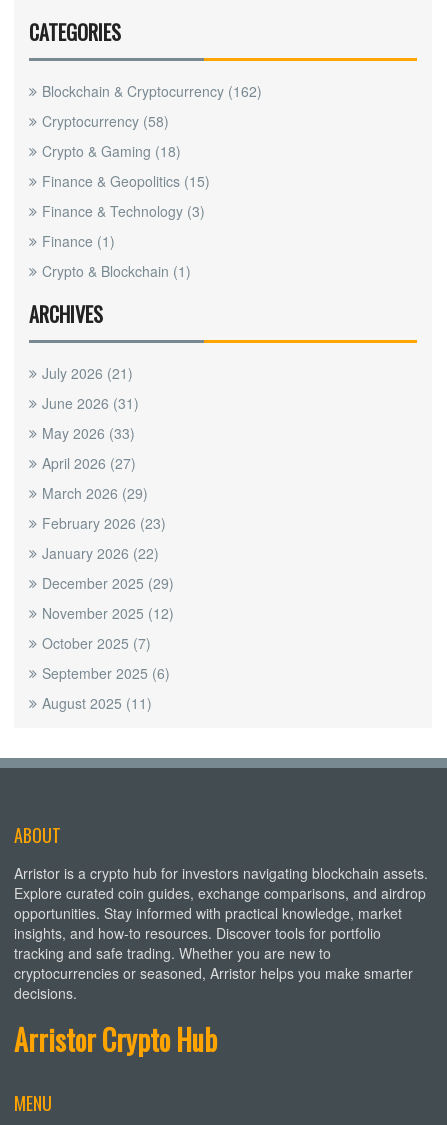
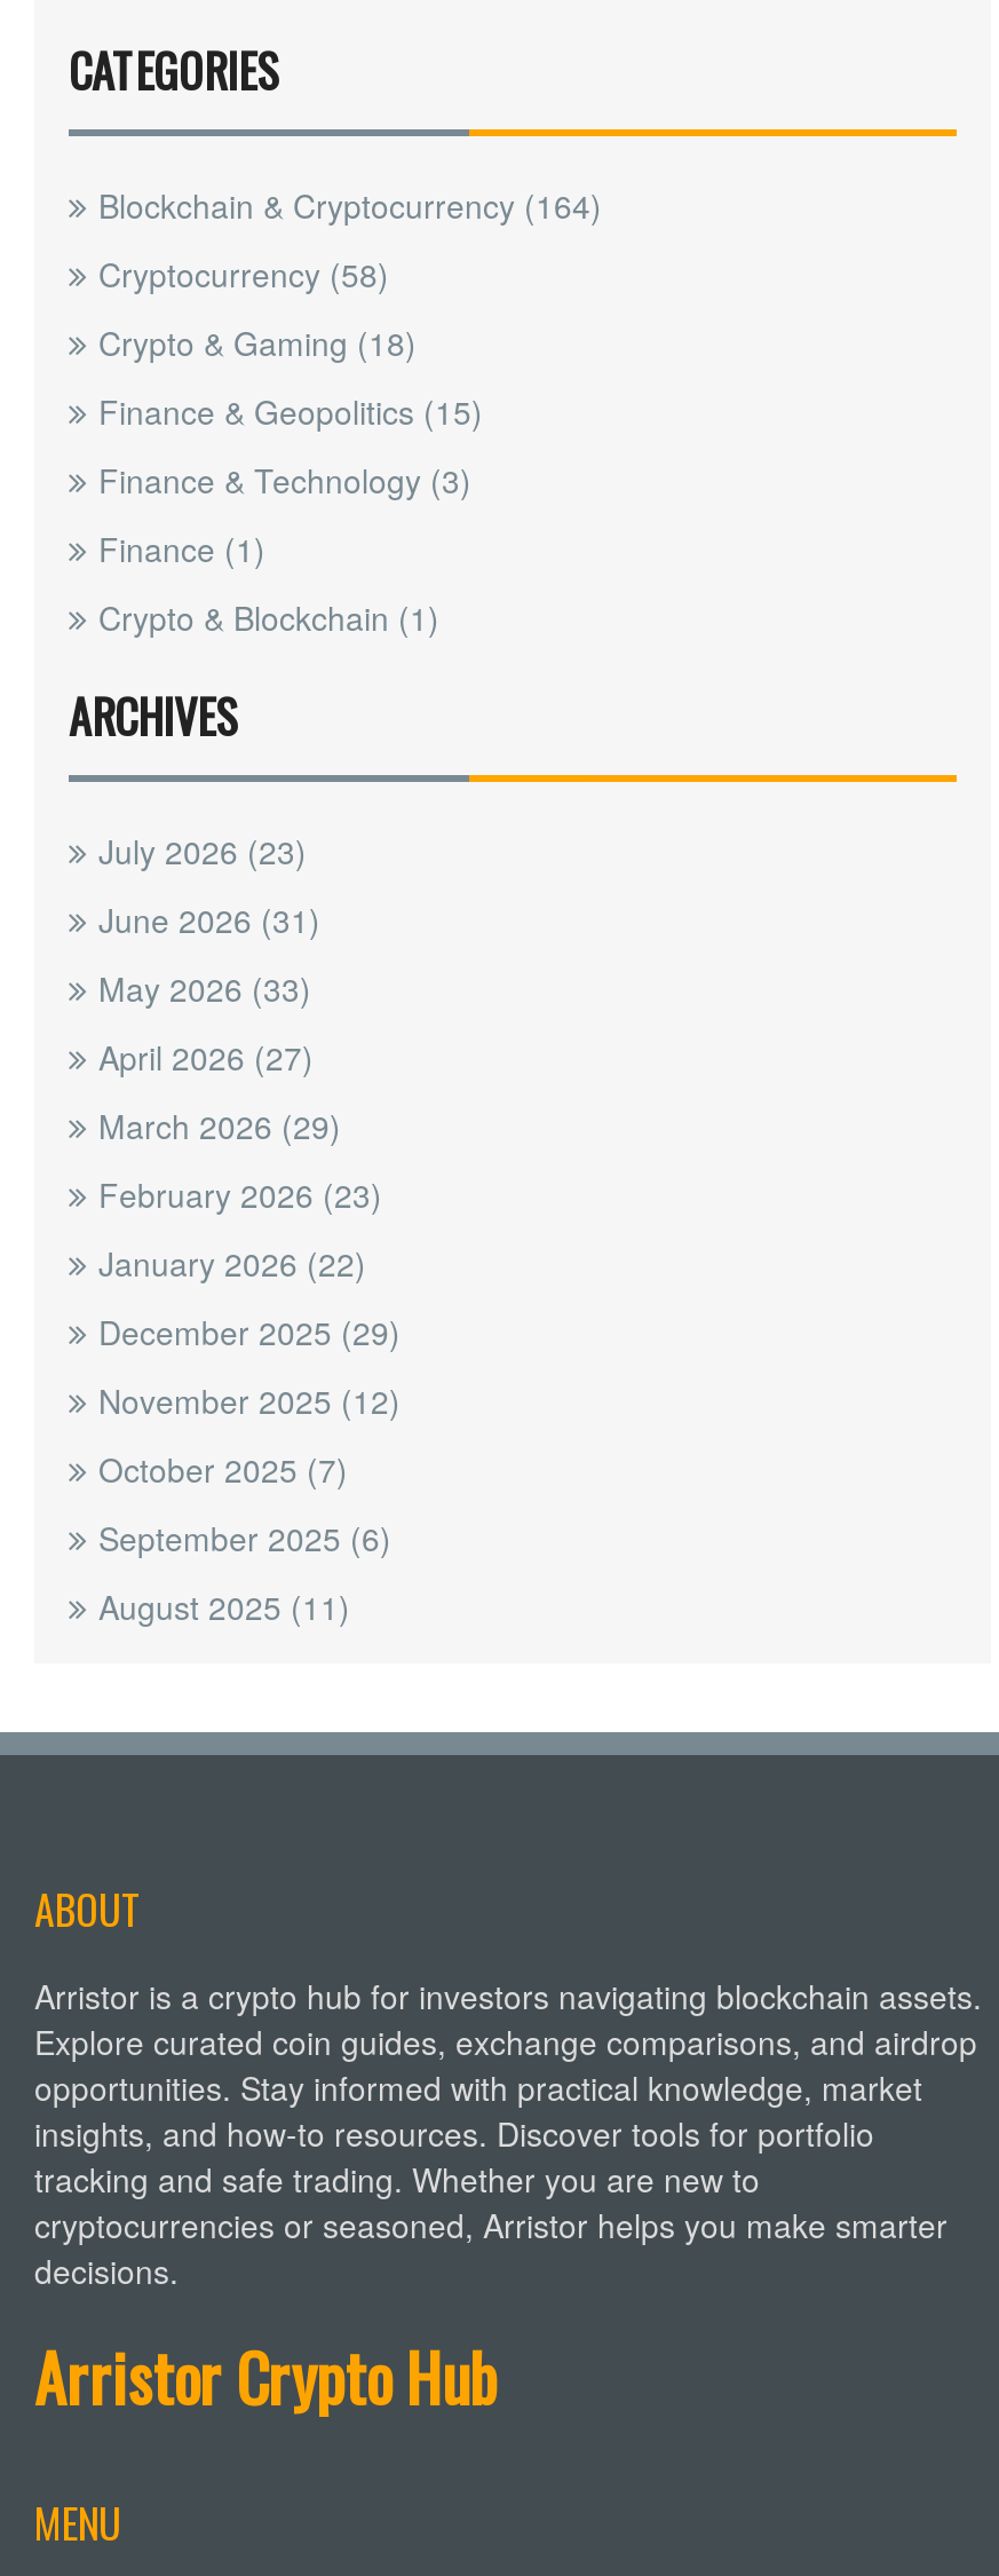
- Blockchain & Cryptocurrency (162)
+ Blockchain & Cryptocurrency (164)

- July 2026 (21)
+ July 2026 (23)
